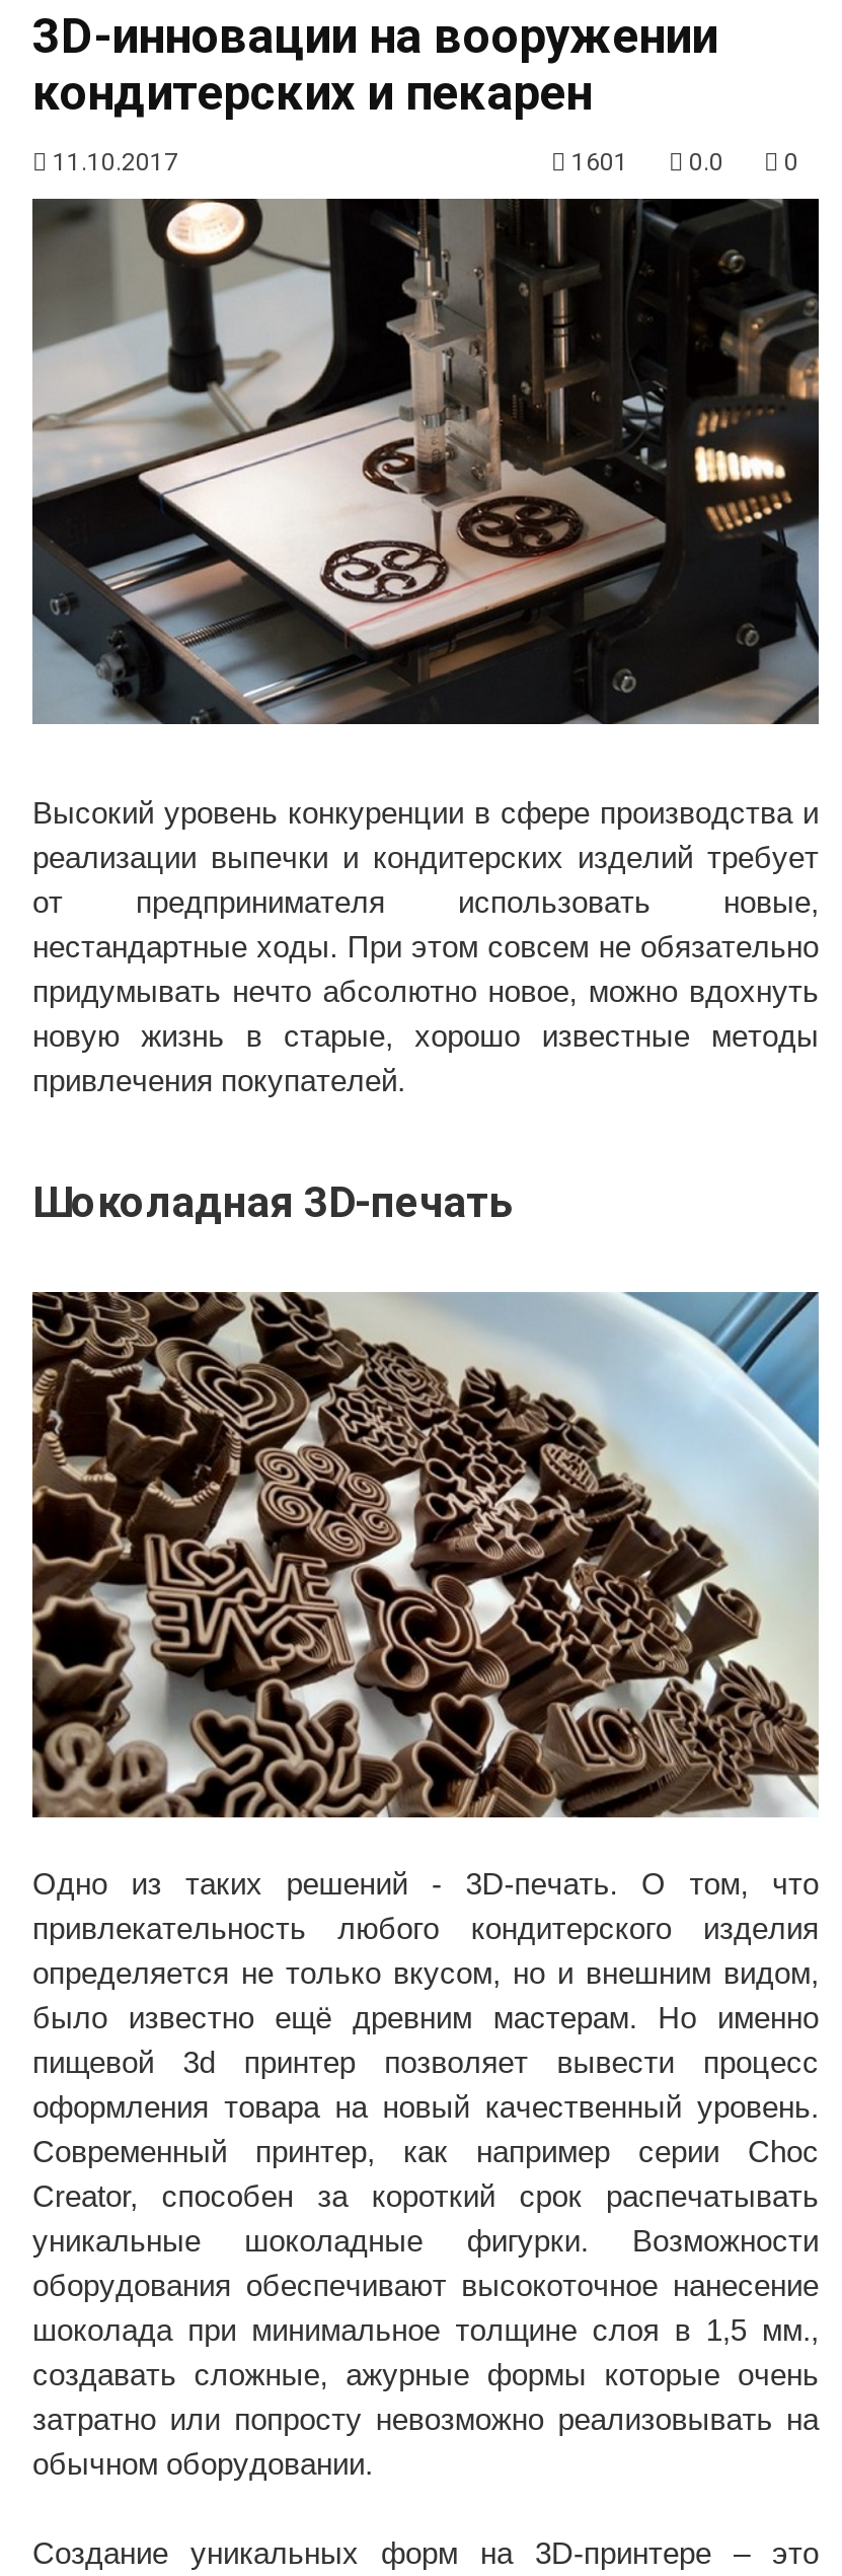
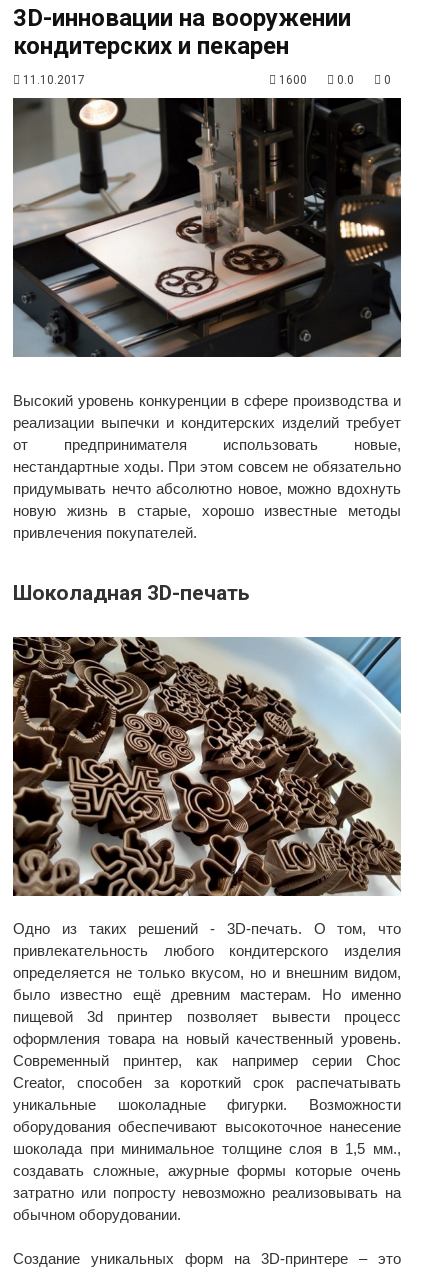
- 1601
+ 1600
